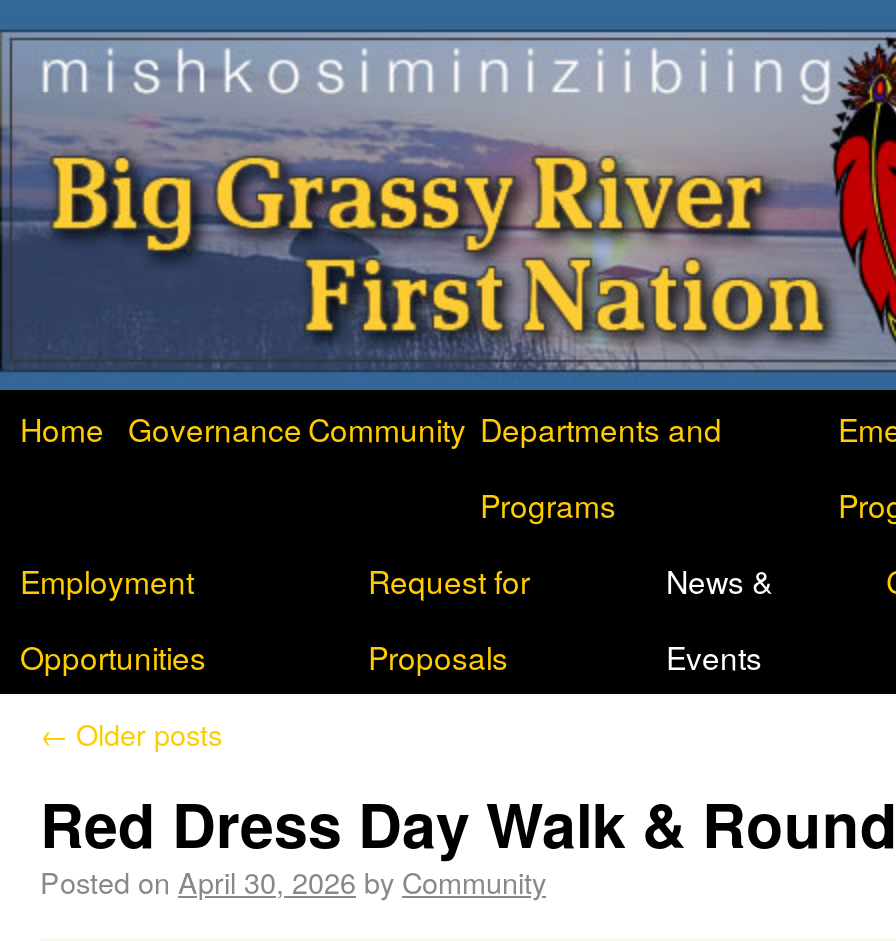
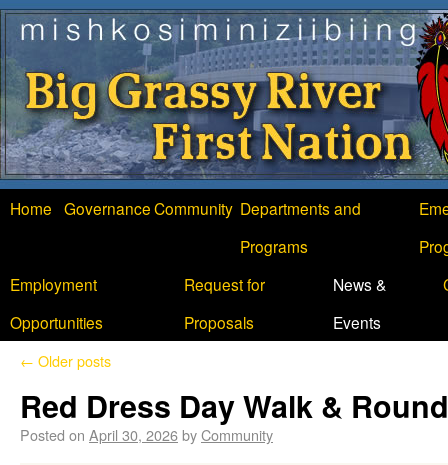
- [image]
+ [image]
